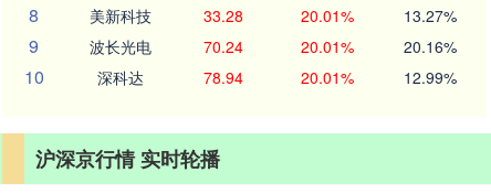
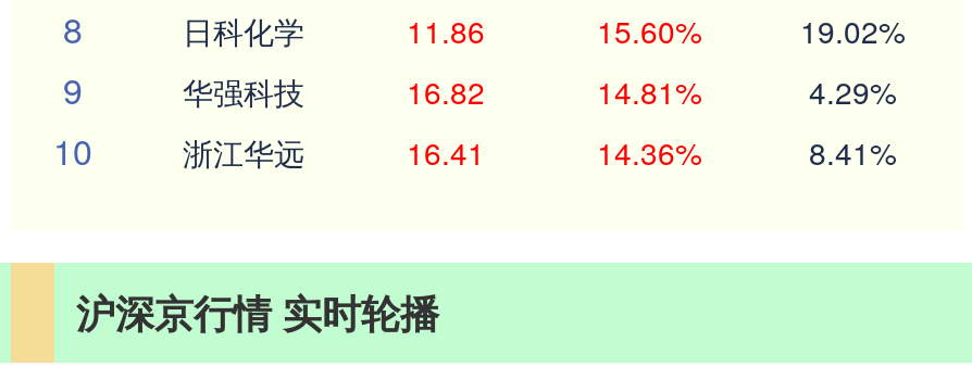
- 美新科技
- 33.28
- 20.01%
- 13.27%
+ 日科化学
+ 11.86
+ 15.60%
+ 19.02%

- 波长光电
- 70.24
- 20.01%
- 20.16%
+ 华强科技
+ 16.82
+ 14.81%
+ 4.29%

- 深科达
- 78.94
- 20.01%
- 12.99%
+ 浙江华远
+ 16.41
+ 14.36%
+ 8.41%
